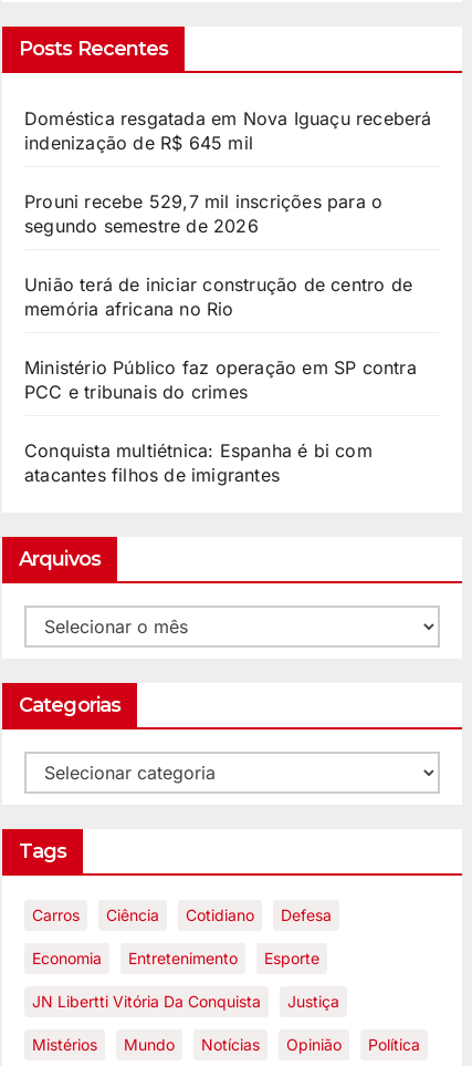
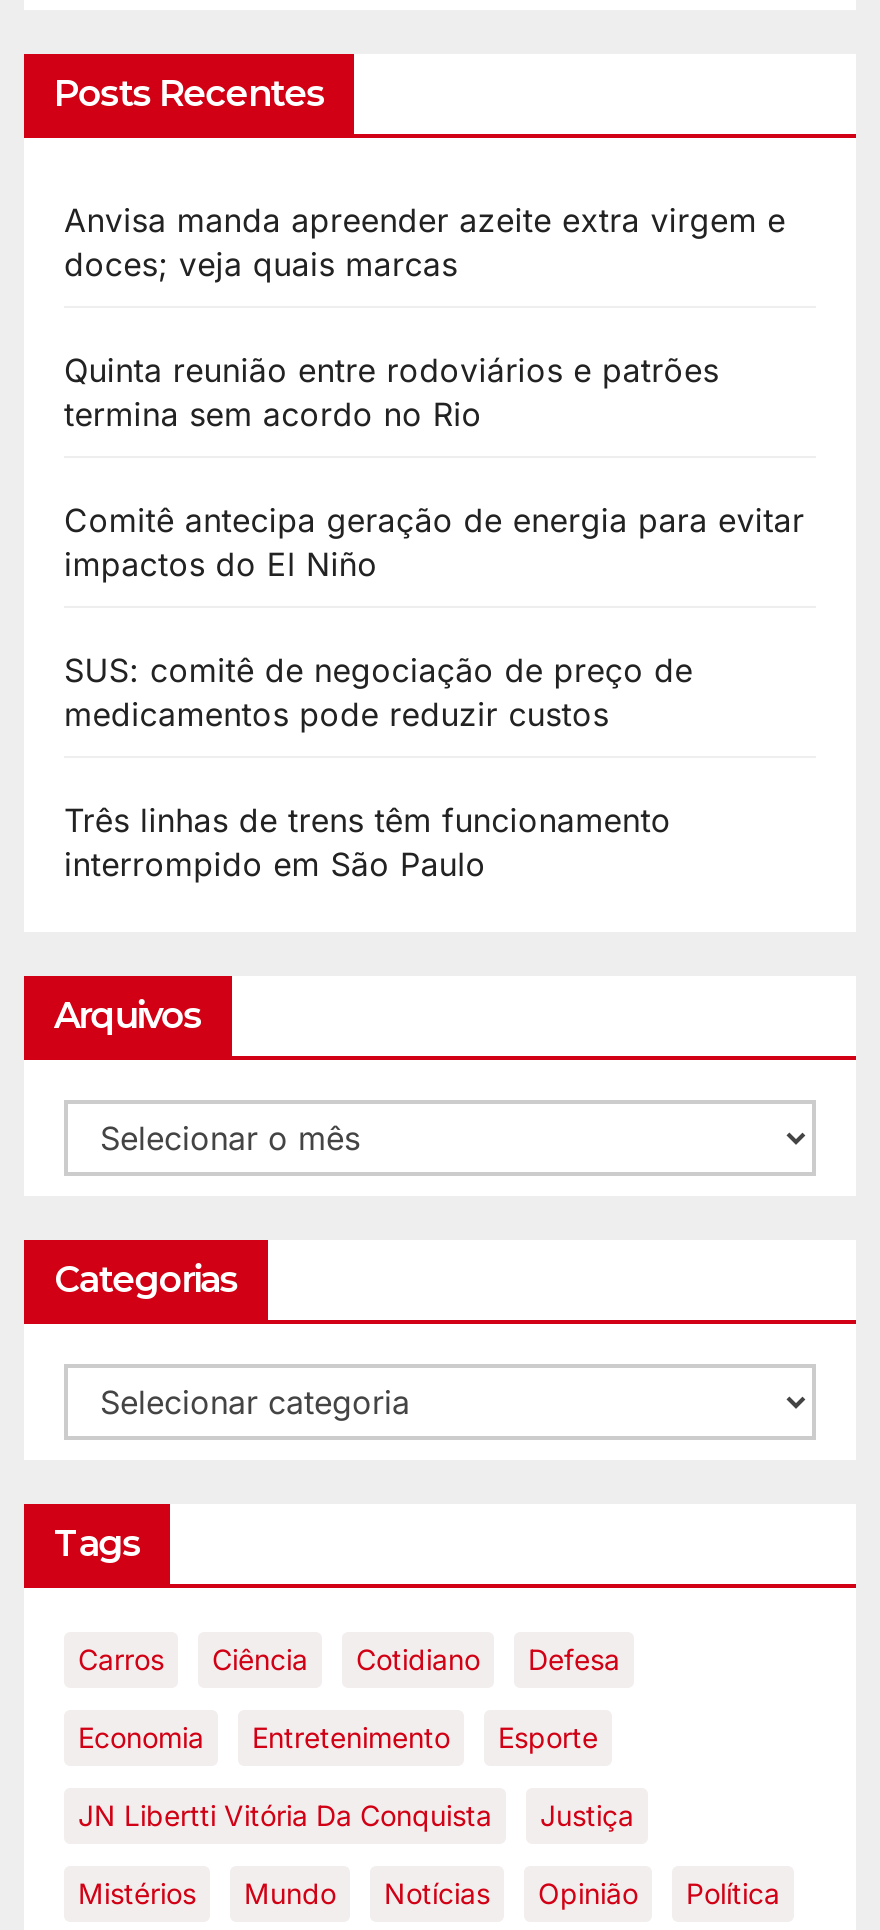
- Doméstica resgatada em Nova Iguaçu receberá
- indenização de R$ 645 mil
+ Anvisa manda apreender azeite extra virgem e
+ doces; veja quais marcas

- Prouni recebe 529,7 mil inscrições para o
- segundo semestre de 2026
+ Quinta reunião entre rodoviários e patrões
+ termina sem acordo no Rio

- União terá de iniciar construção de centro de
- memória africana no Rio
+ Comitê antecipa geração de energia para evitar
+ impactos do El Niño

- Ministério Público faz operação em SP contra
- PCC e tribunais do crimes
+ SUS: comitê de negociação de preço de
+ medicamentos pode reduzir custos

- Conquista multiétnica: Espanha é bi com
- atacantes filhos de imigrantes
+ Três linhas de trens têm funcionamento
+ interrompido em São Paulo
